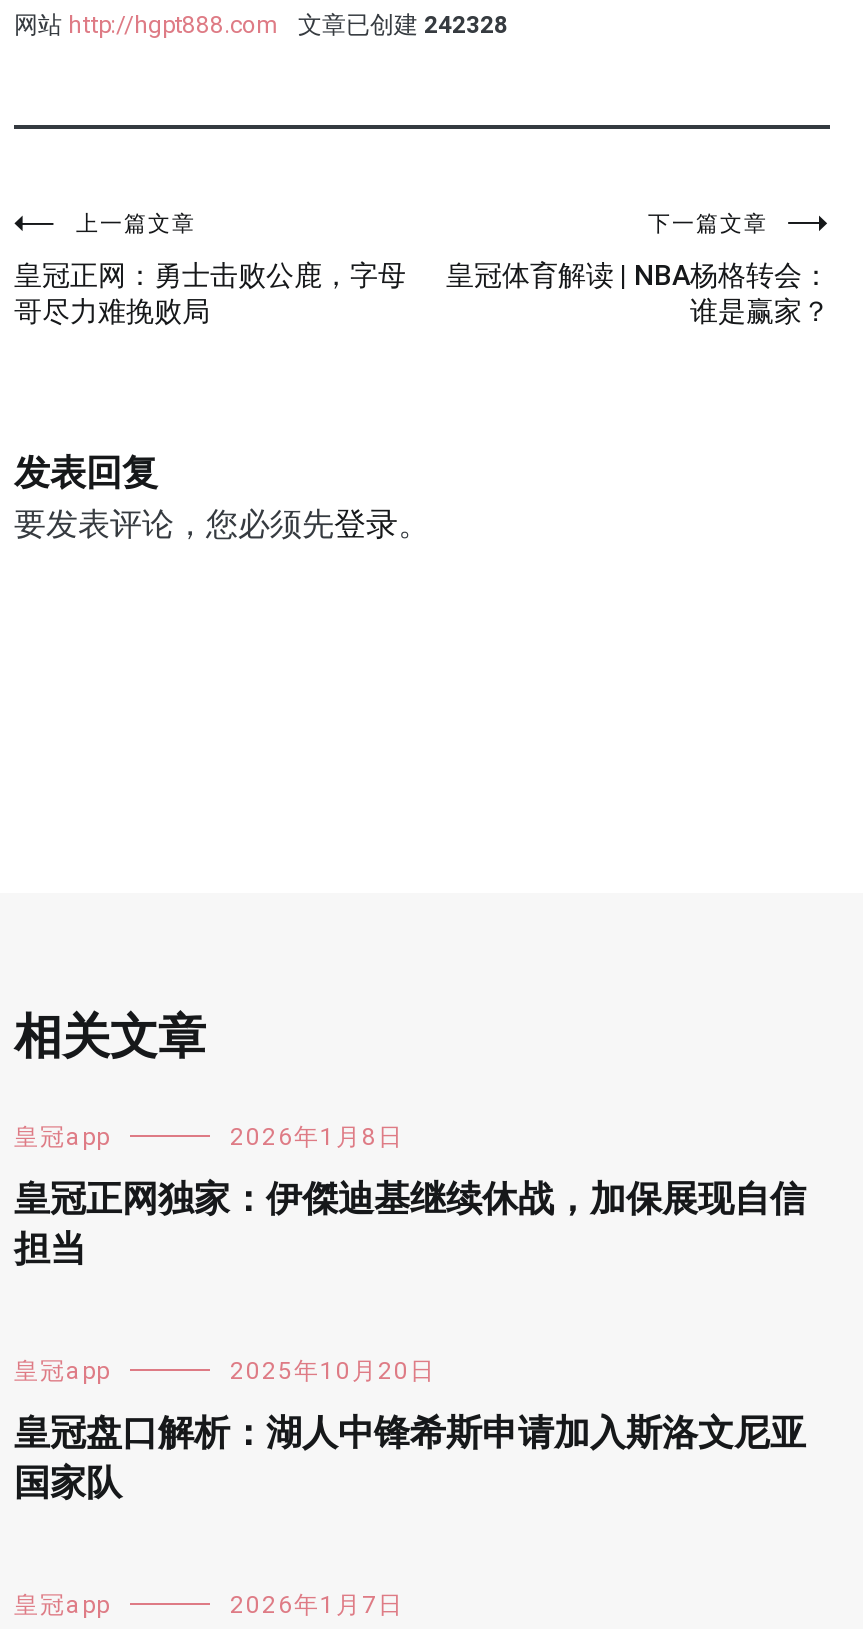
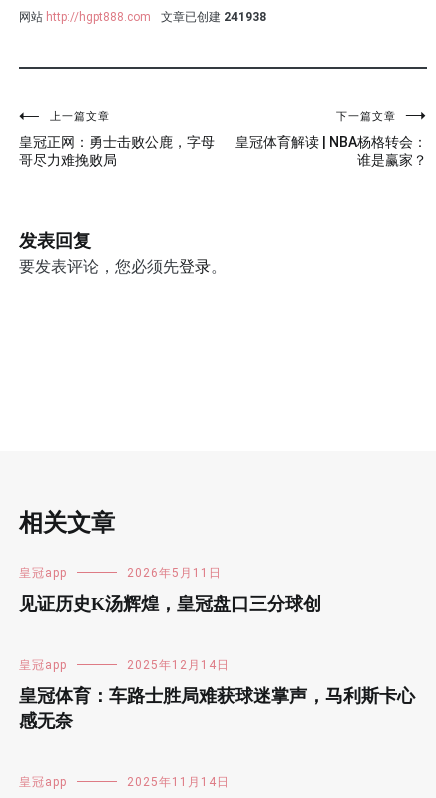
- 网站 http://hgpt888.com 文章已创建 242328
+ 网站 http://hgpt888.com 文章已创建 241938

- 2026年1月8日
+ 2026年5月11日

- 皇冠正网独家：伊傑迪基继续休战，加保展现自信
- 担当
+ 见证历史K汤辉煌，皇冠盘口三分球创

- 2025年10月20日
+ 2025年12月14日

- 皇冠盘口解析：湖人中锋希斯申请加入斯洛文尼亚
- 国家队
+ 皇冠体育：车路士胜局难获球迷掌声，马利斯卡心
+ 感无奈

- 2026年1月7日
+ 2025年11月14日
